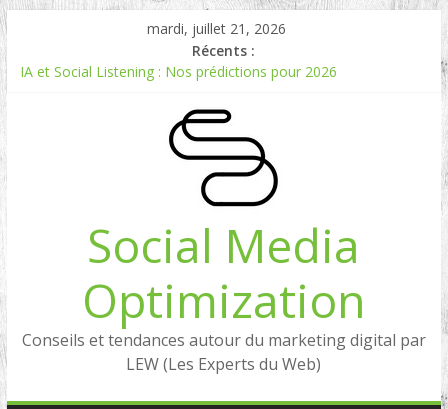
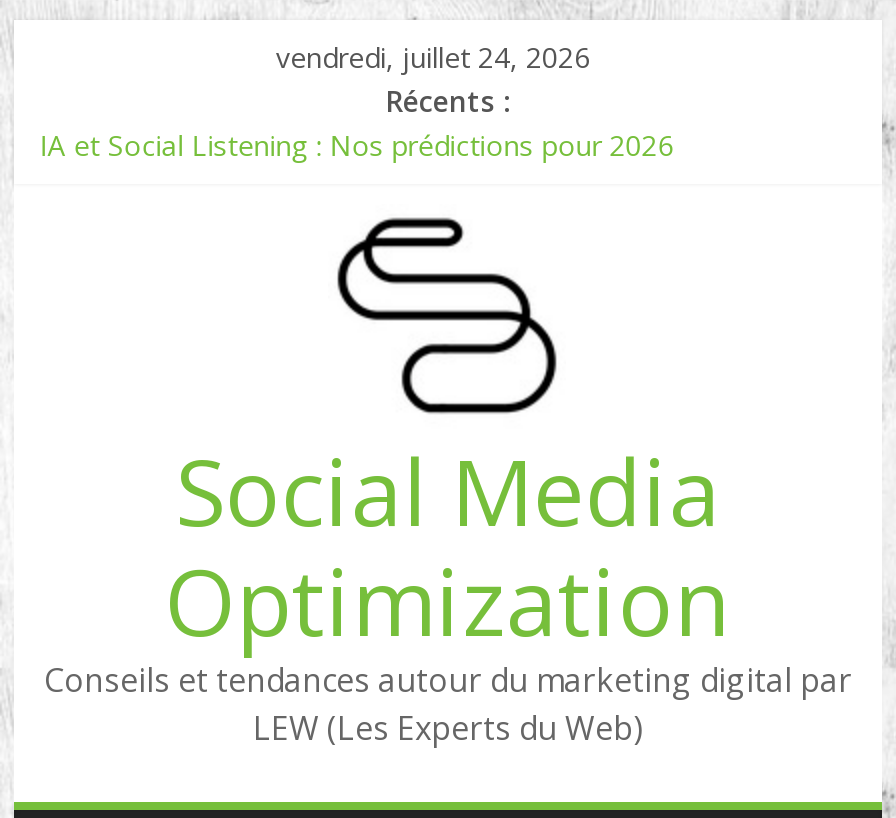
- mardi, juillet 21, 2026
+ vendredi, juillet 24, 2026
